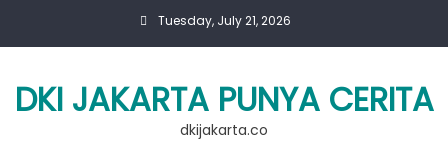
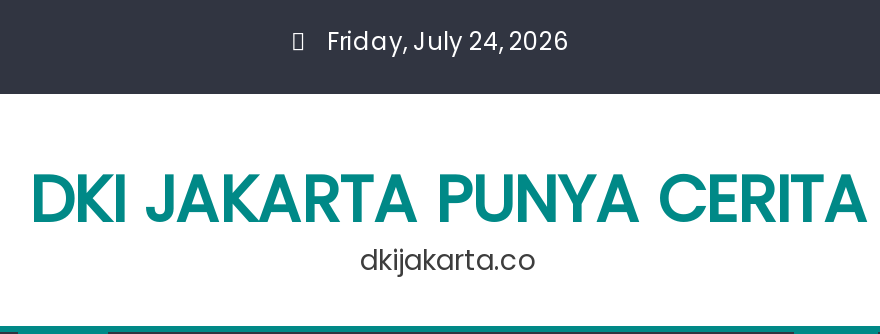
- Tuesday, July 21, 2026
+ Friday, July 24, 2026
